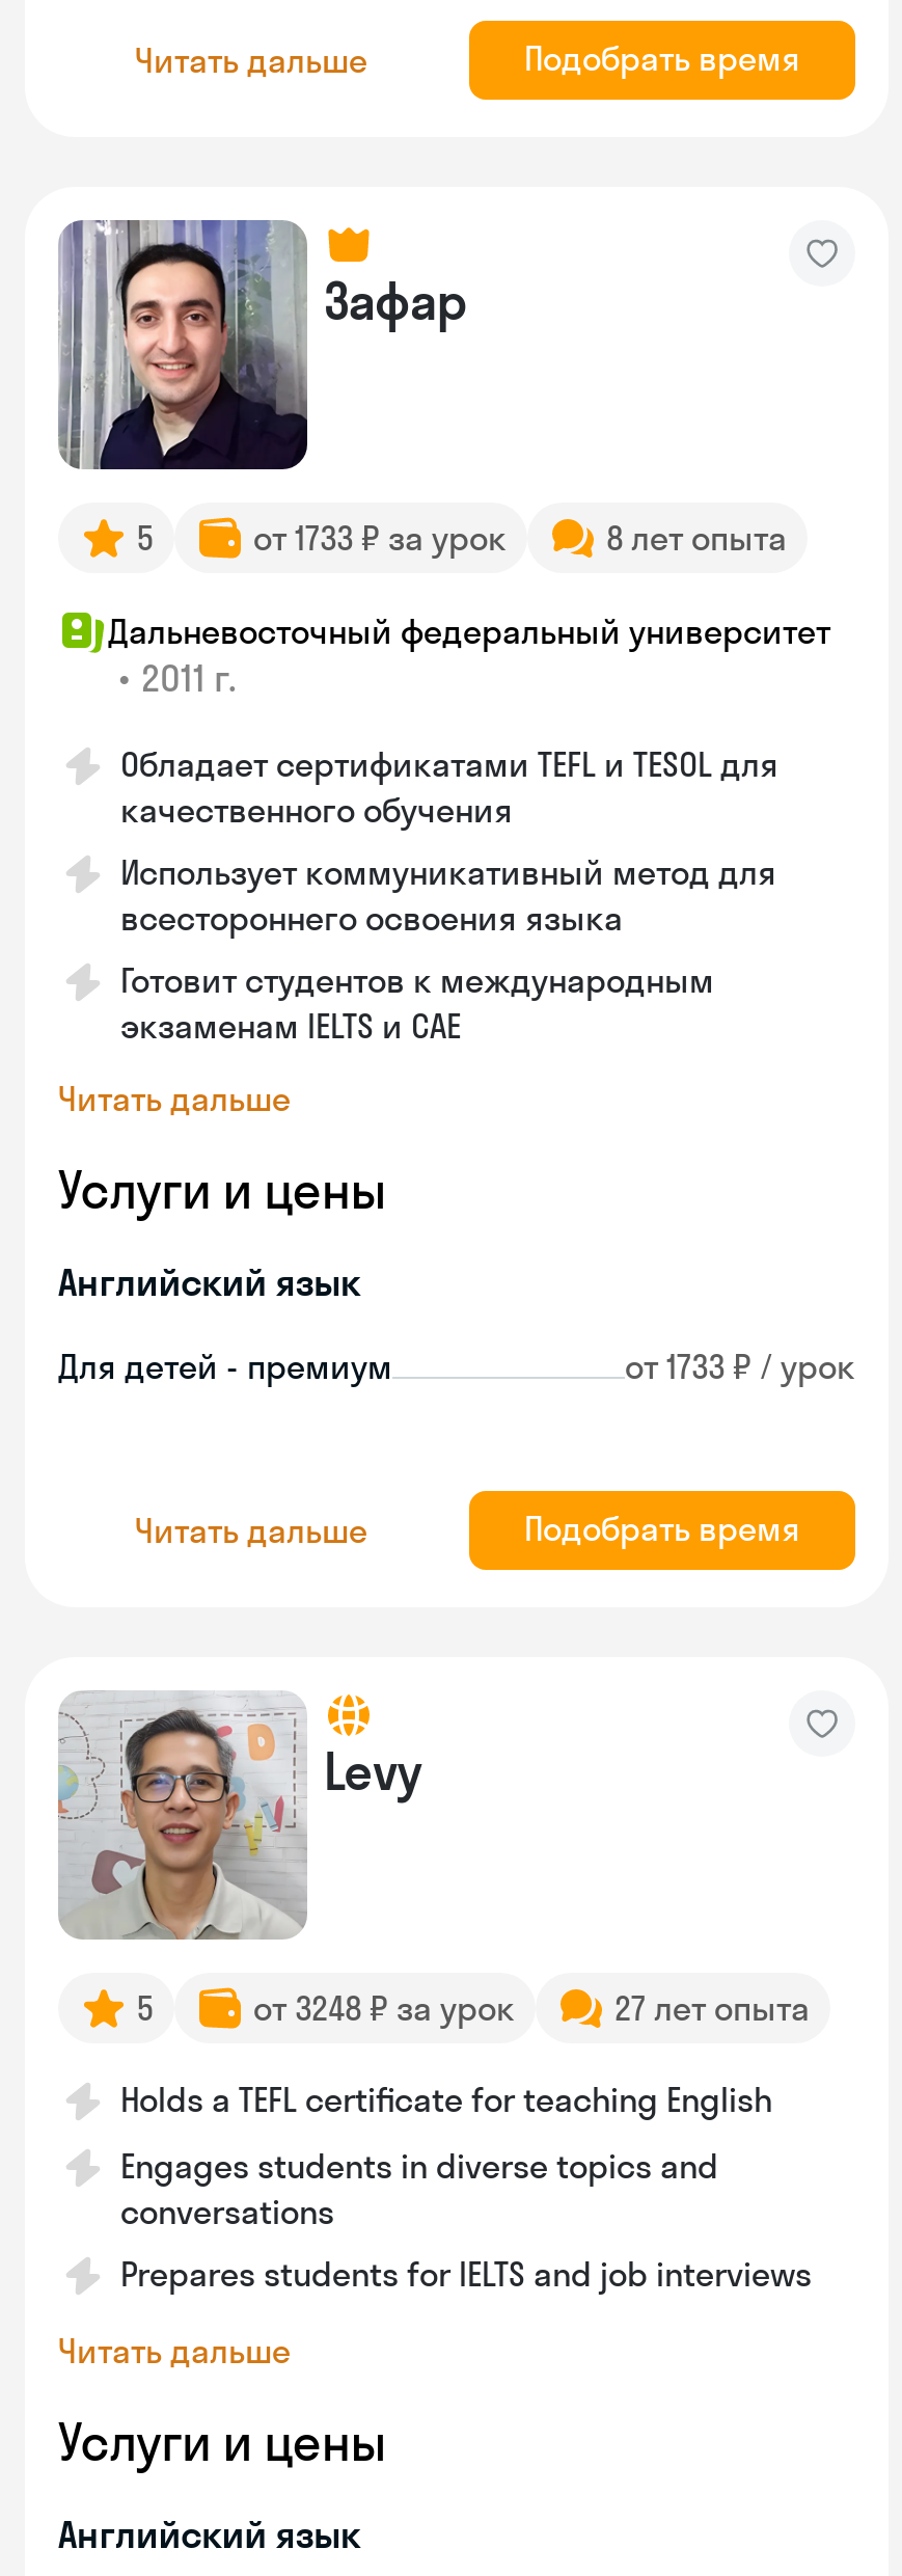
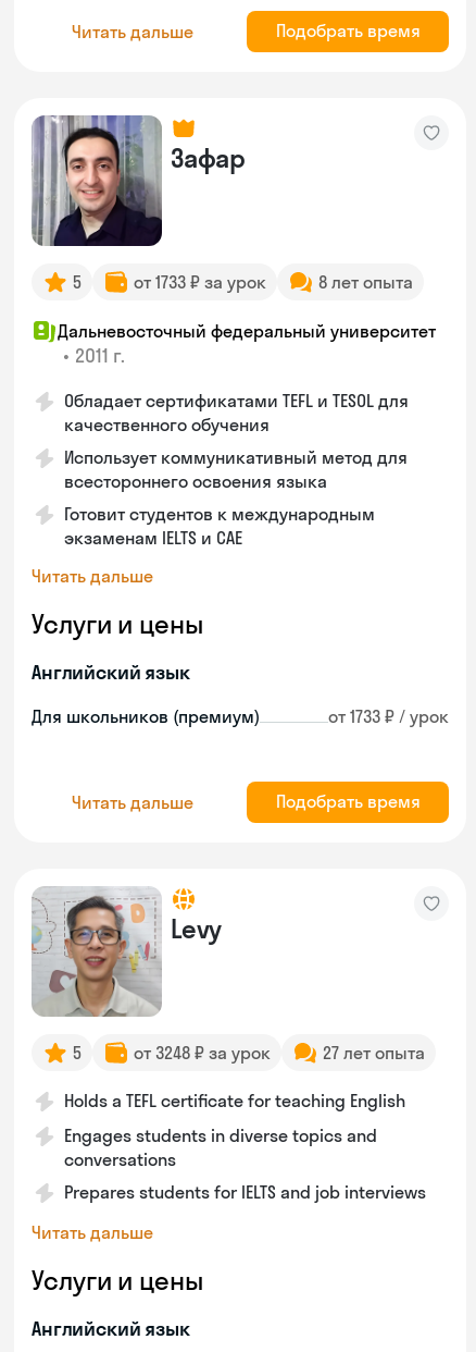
- Для детей - премиум
+ Для школьников (премиум)
